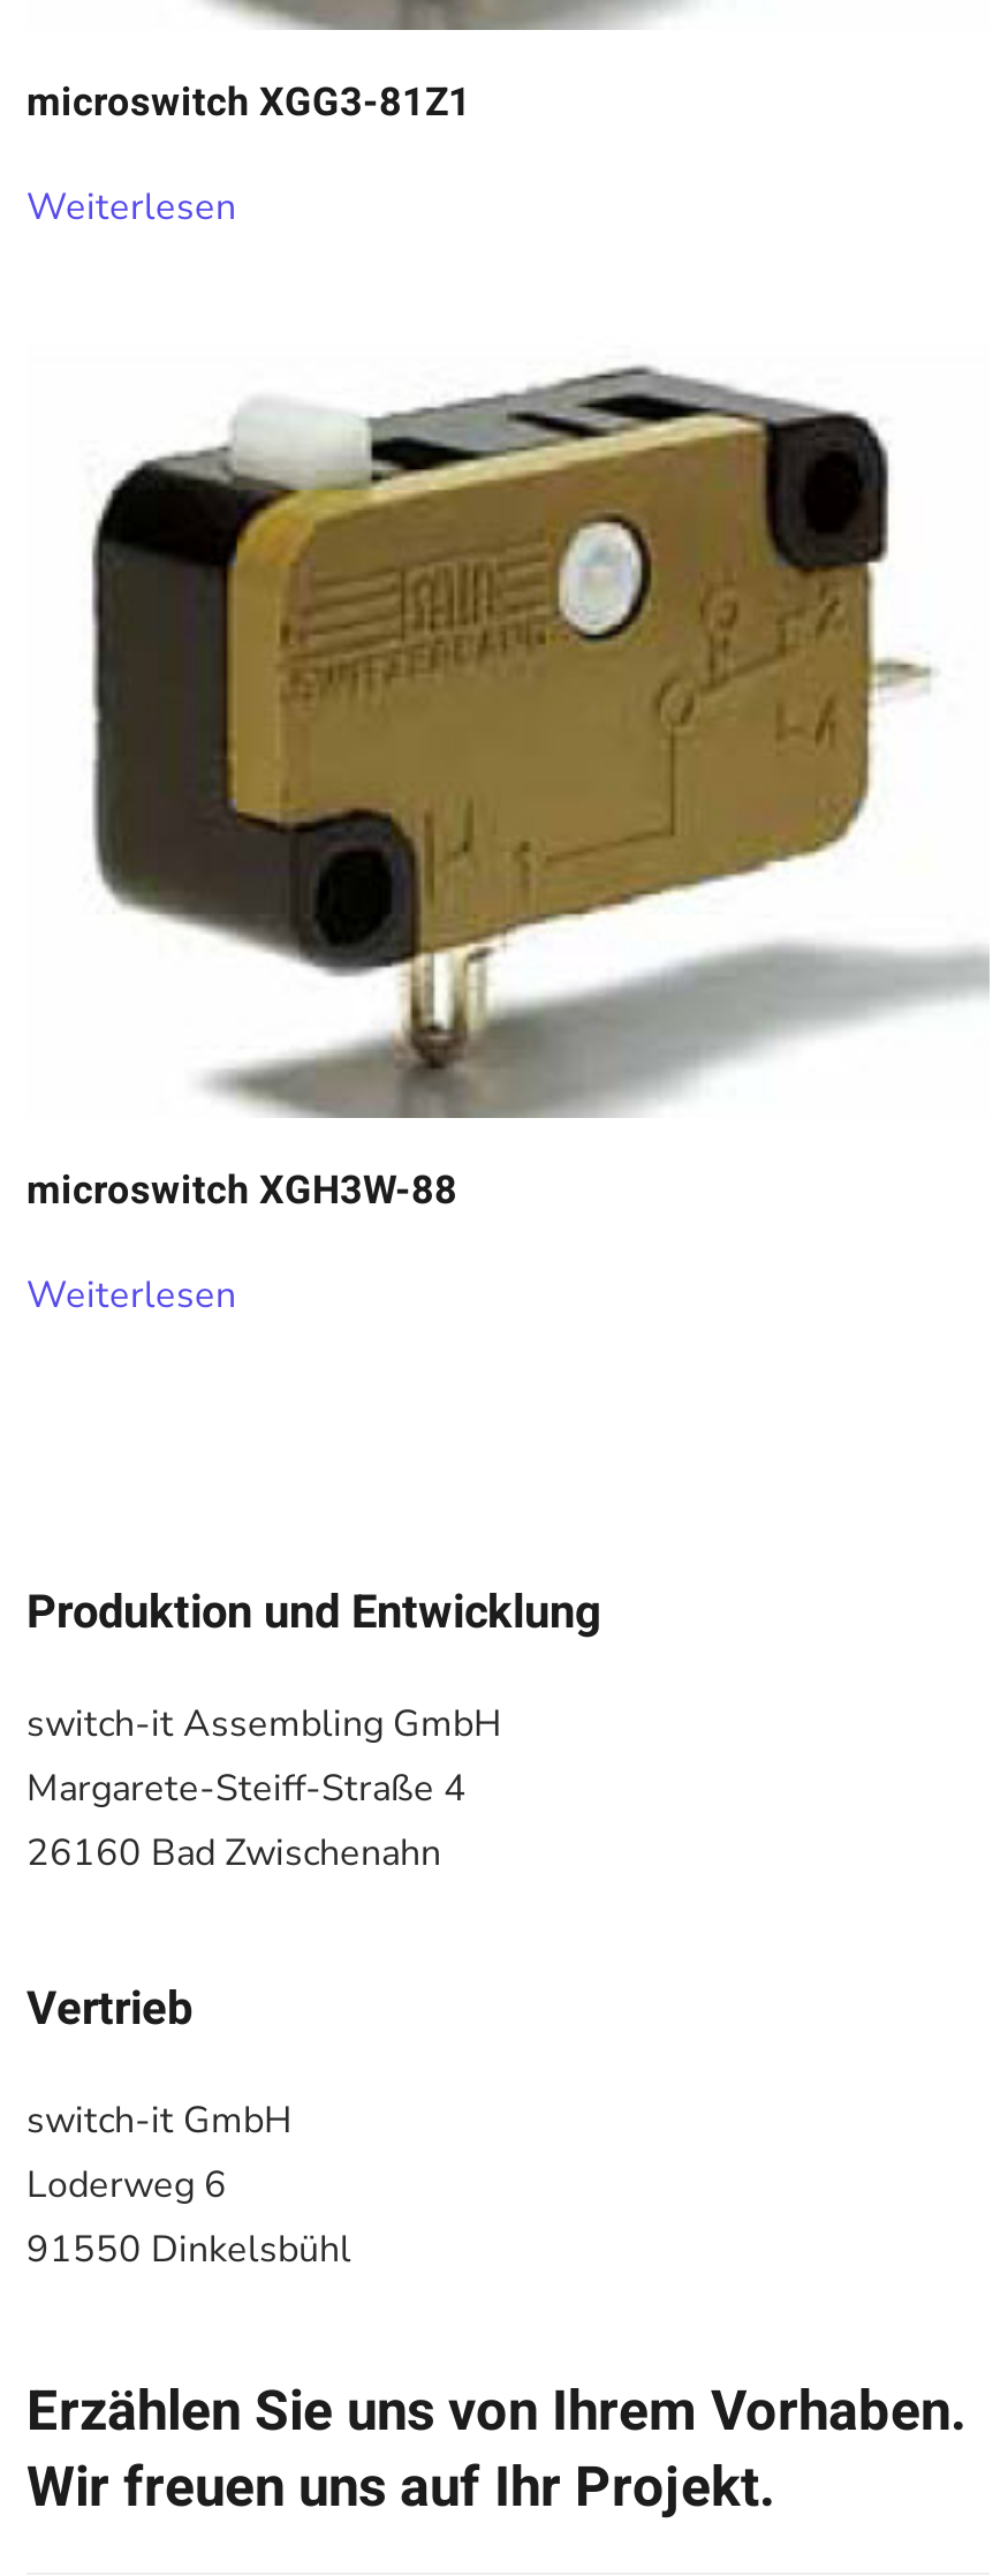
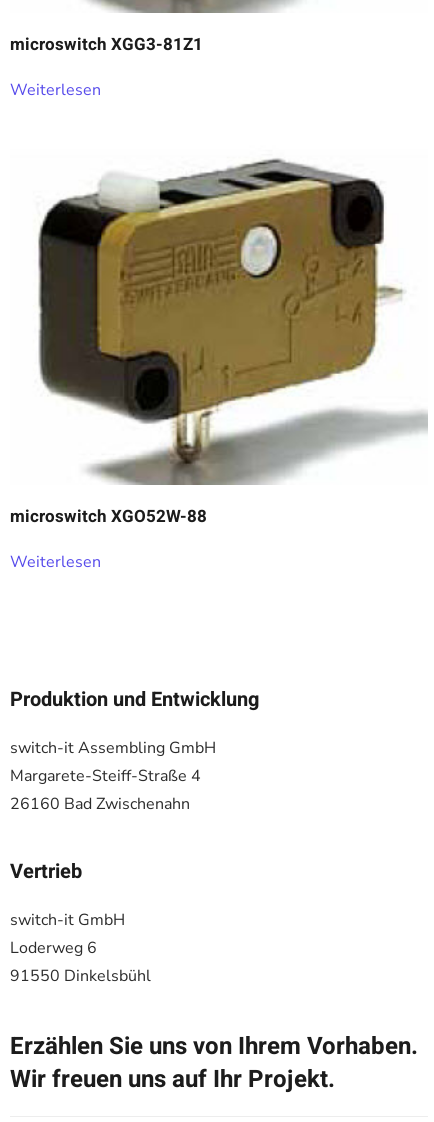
- microswitch XGH3W-88
+ microswitch XGO52W-88
